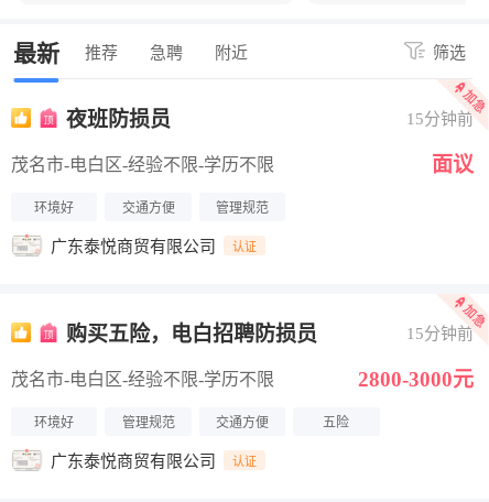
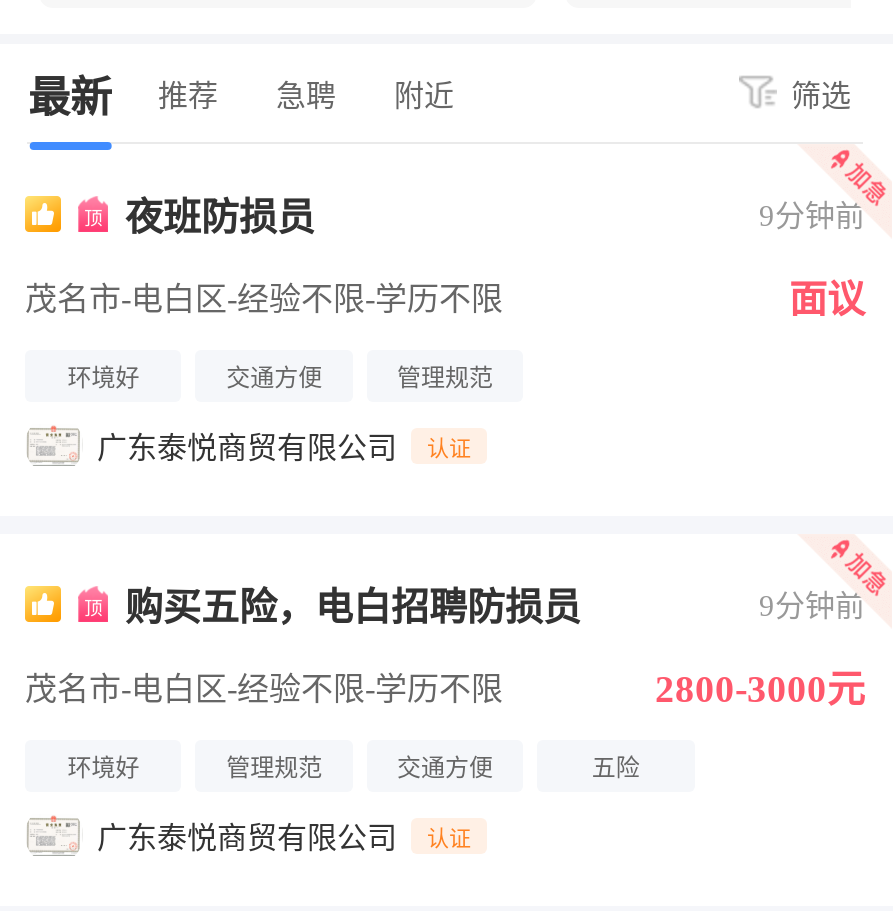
- 15分钟前
+ 9分钟前

- 15分钟前
+ 9分钟前
